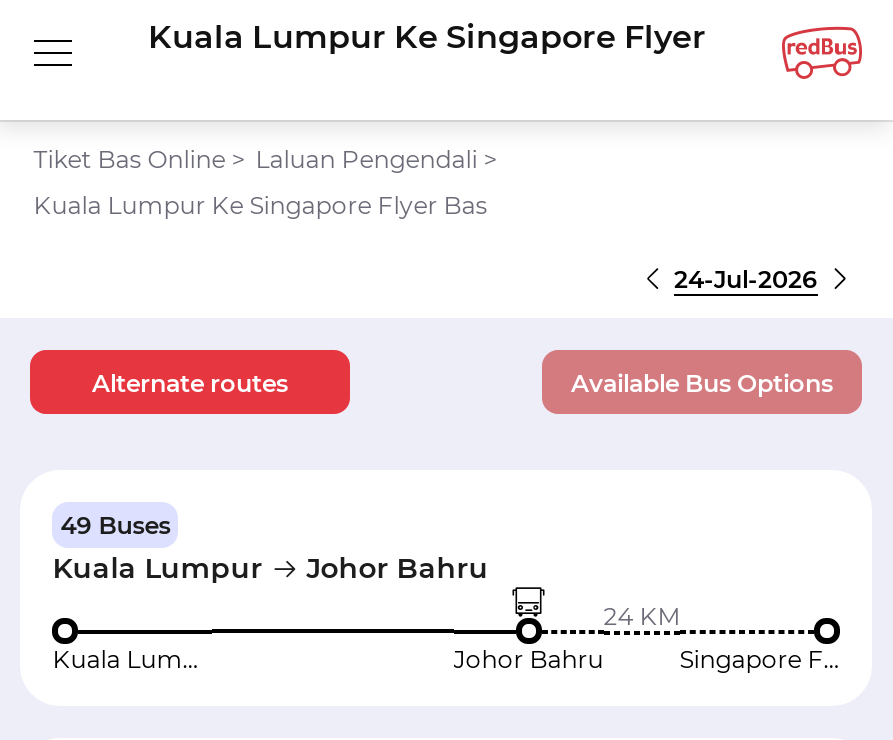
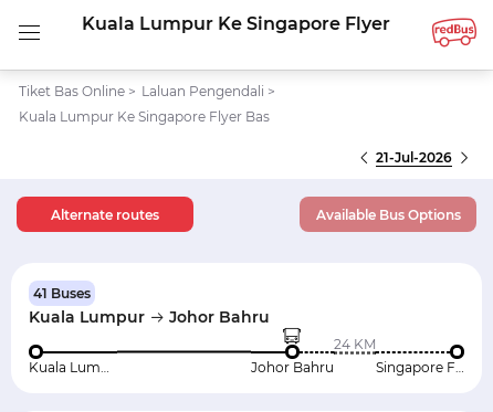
- 24-Jul-2026
+ 21-Jul-2026

- 49 Buses
+ 41 Buses
